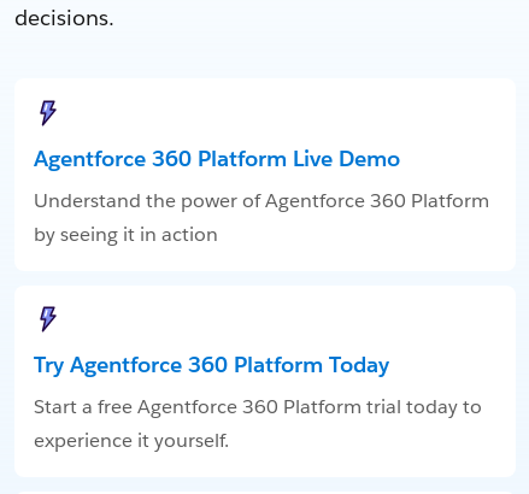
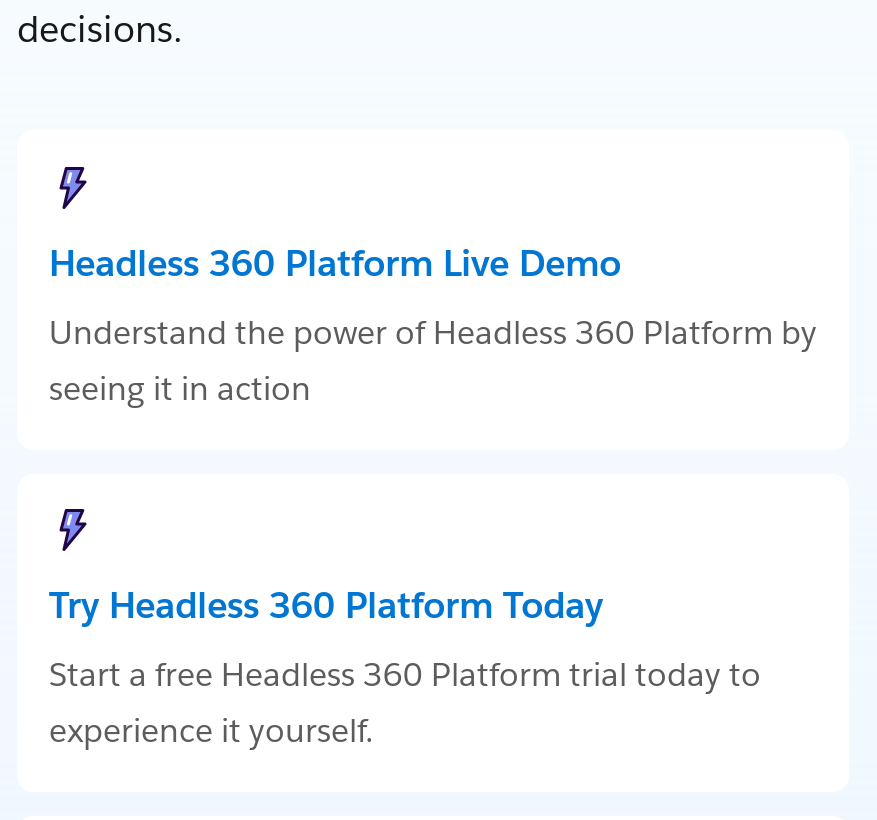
- Agentforce 360 Platform Live Demo
+ Headless 360 Platform Live Demo

- Understand the power of Agentforce 360 Platform
- by seeing it in action
+ Understand the power of Headless 360 Platform by
+ seeing it in action

- Try Agentforce 360 Platform Today
+ Try Headless 360 Platform Today

- Start a free Agentforce 360 Platform trial today to
+ Start a free Headless 360 Platform trial today to
